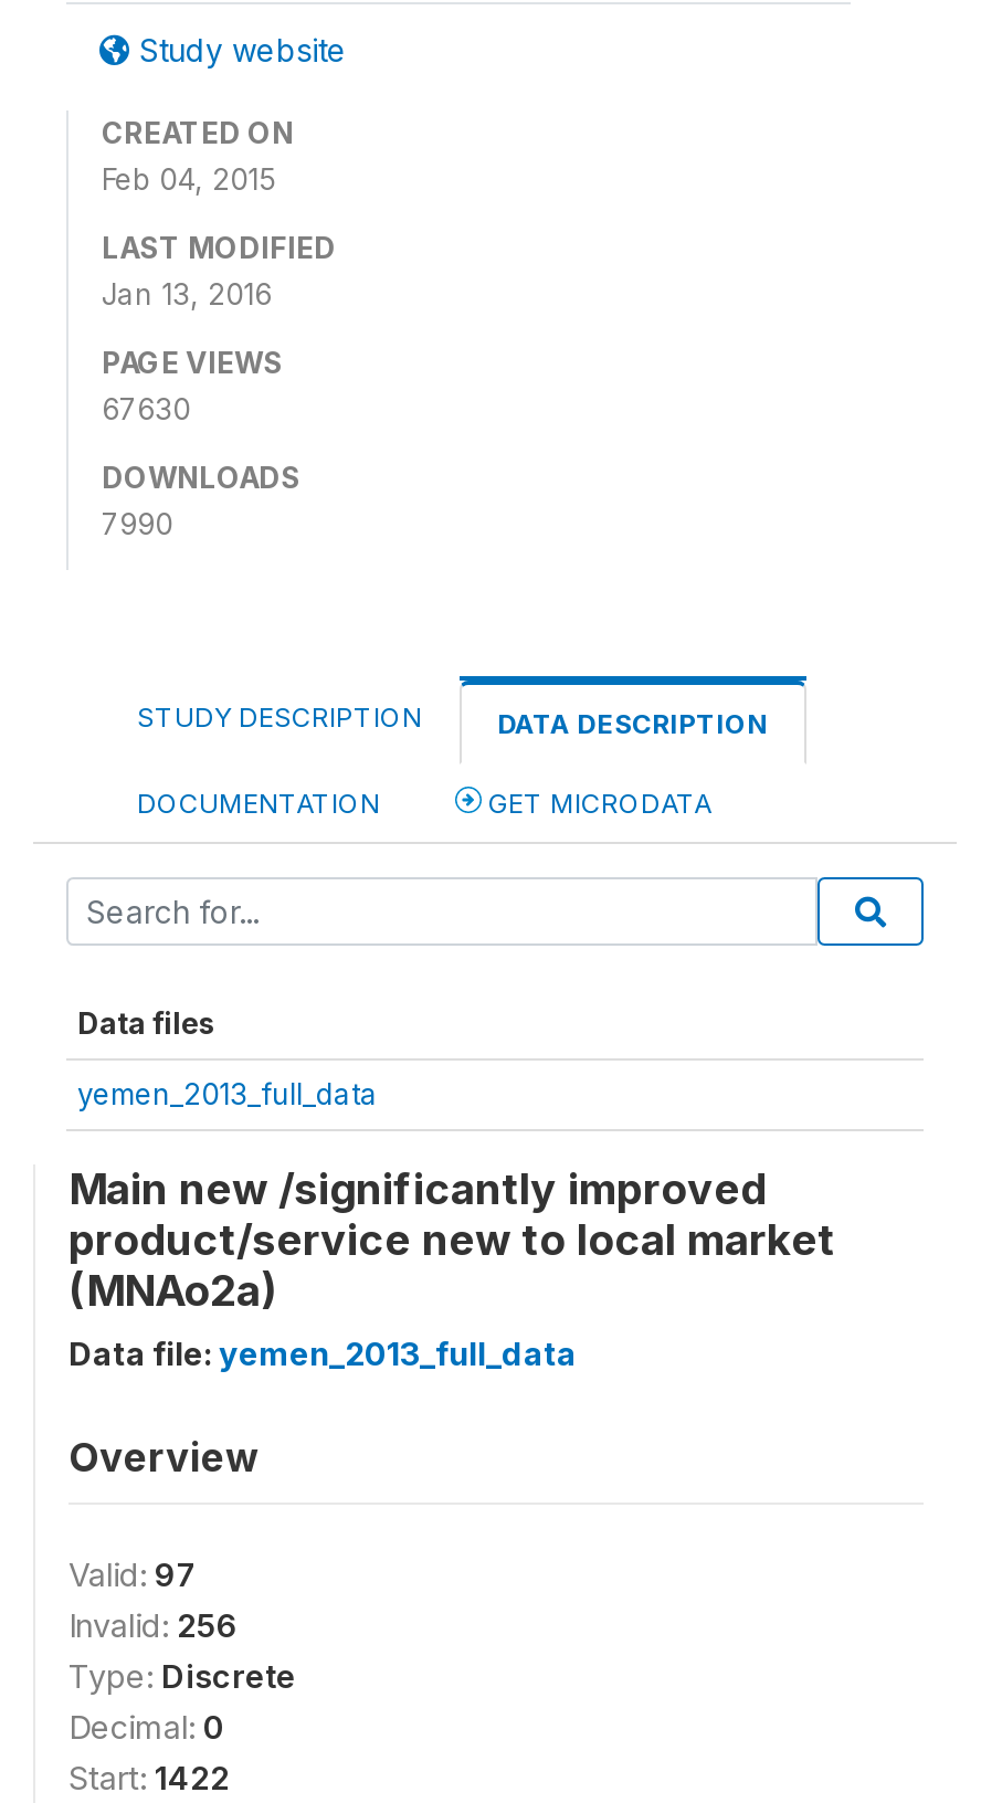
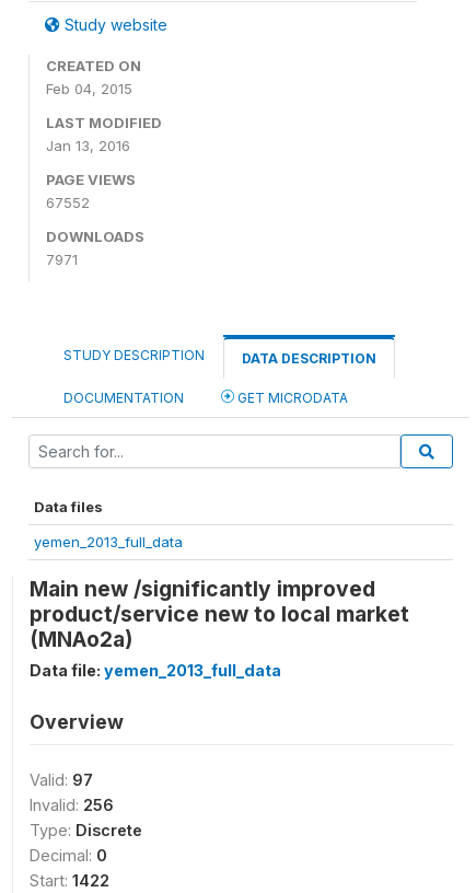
- 67630
+ 67552

- 7990
+ 7971
